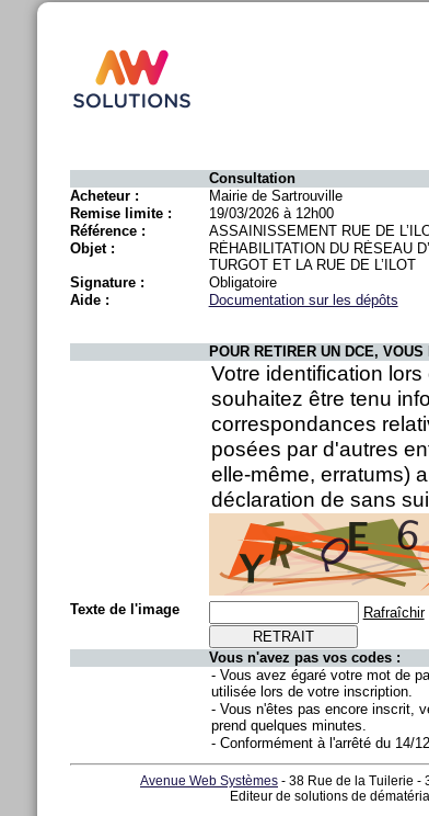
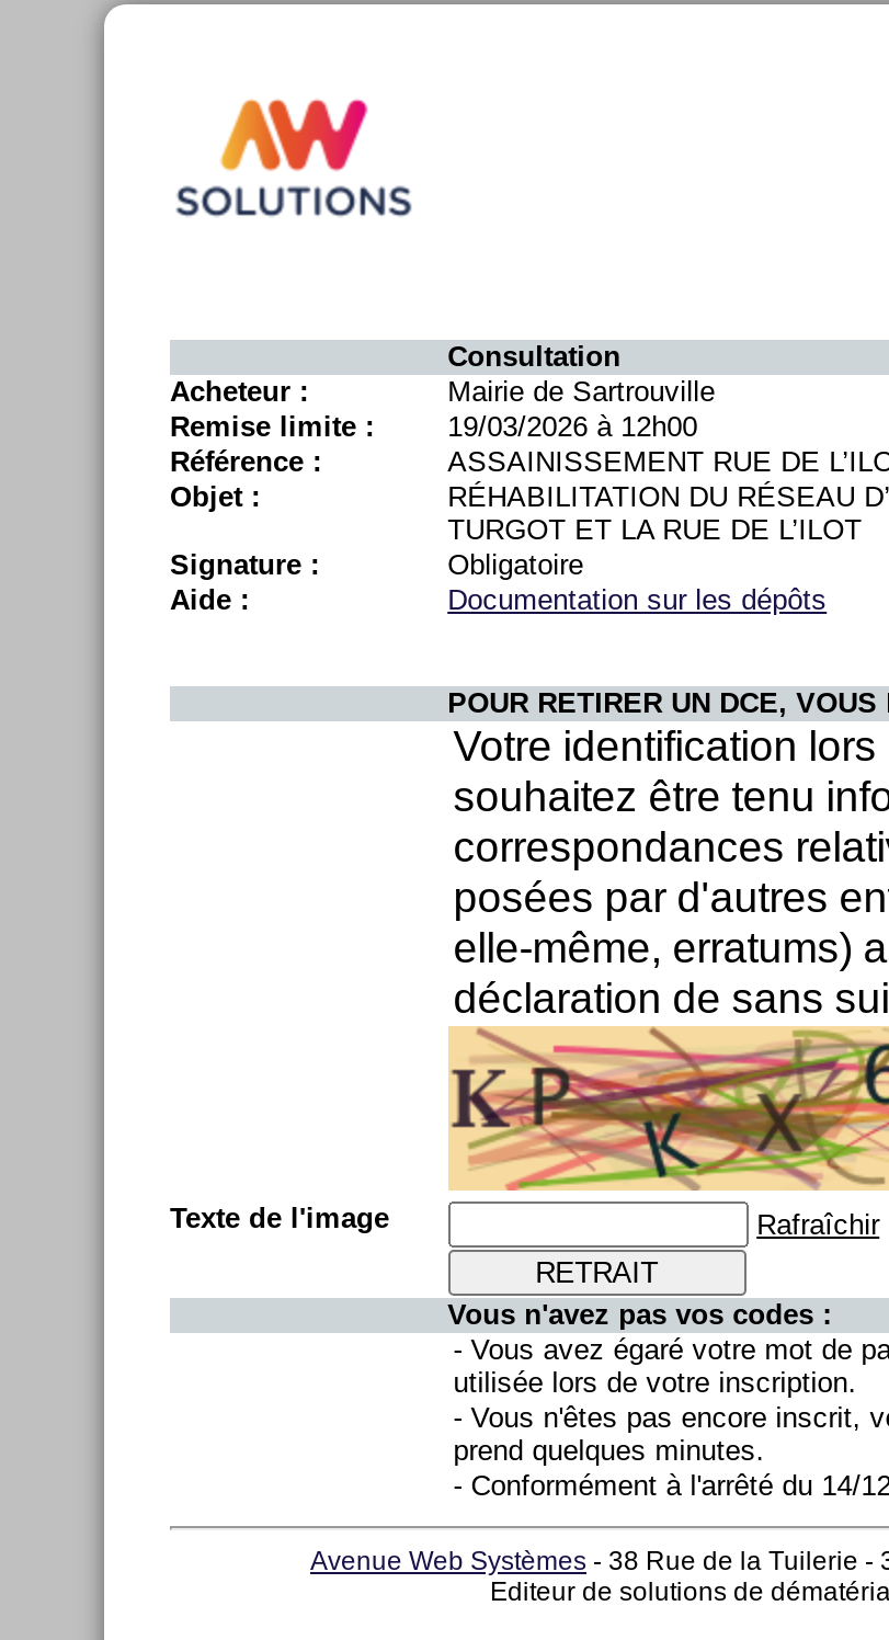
- [image]
+ [image]
